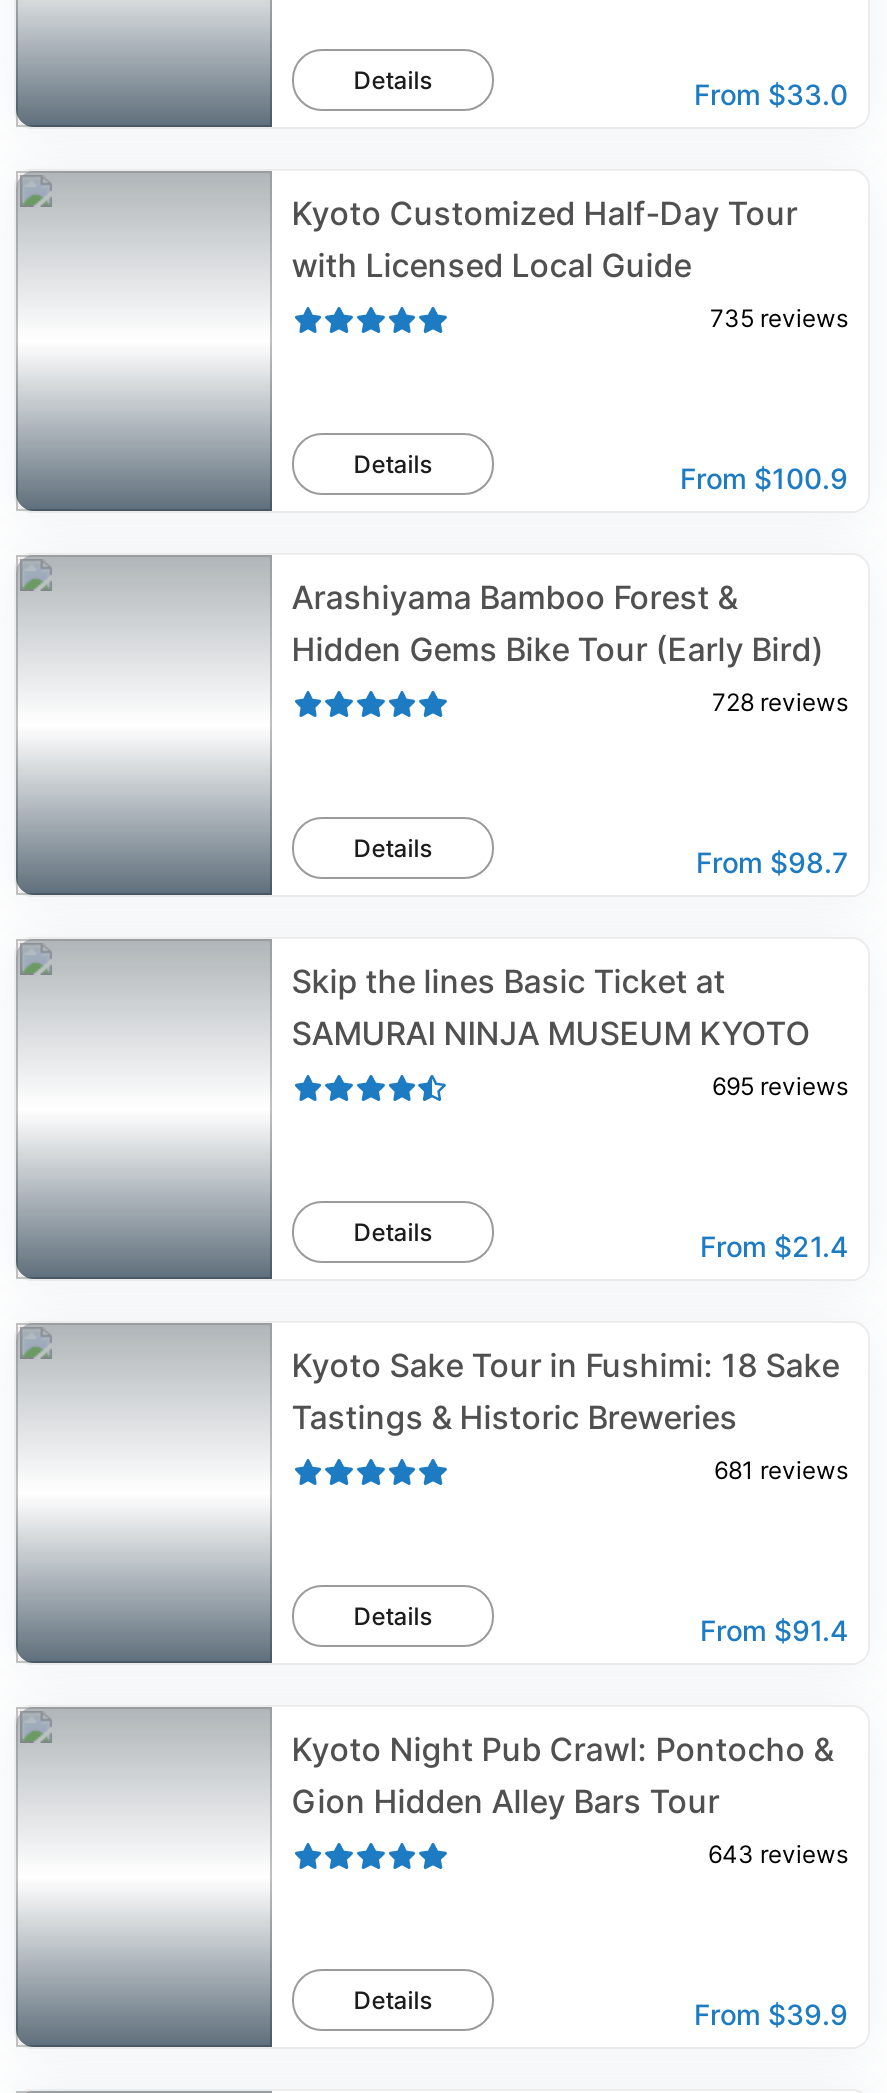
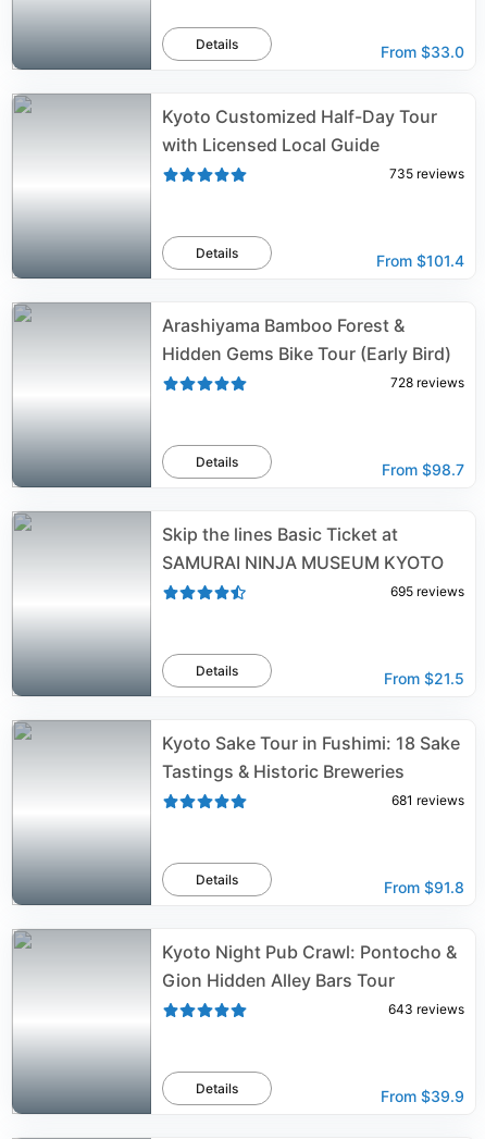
- From $100.9
+ From $101.4

- From $21.4
+ From $21.5

- From $91.4
+ From $91.8
